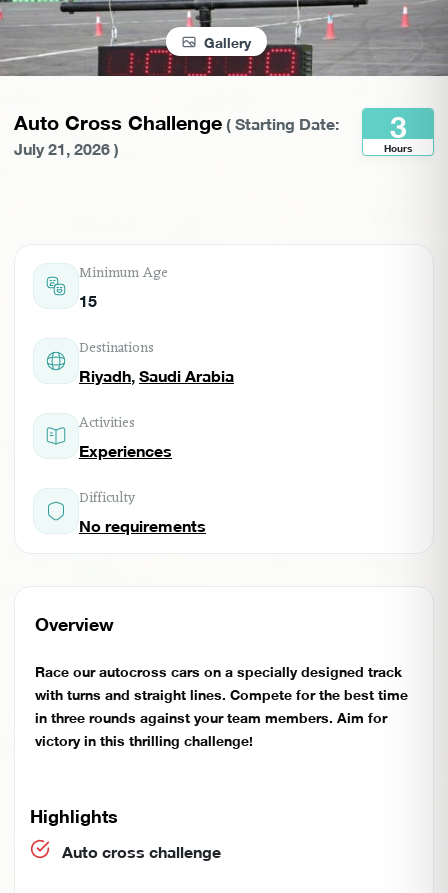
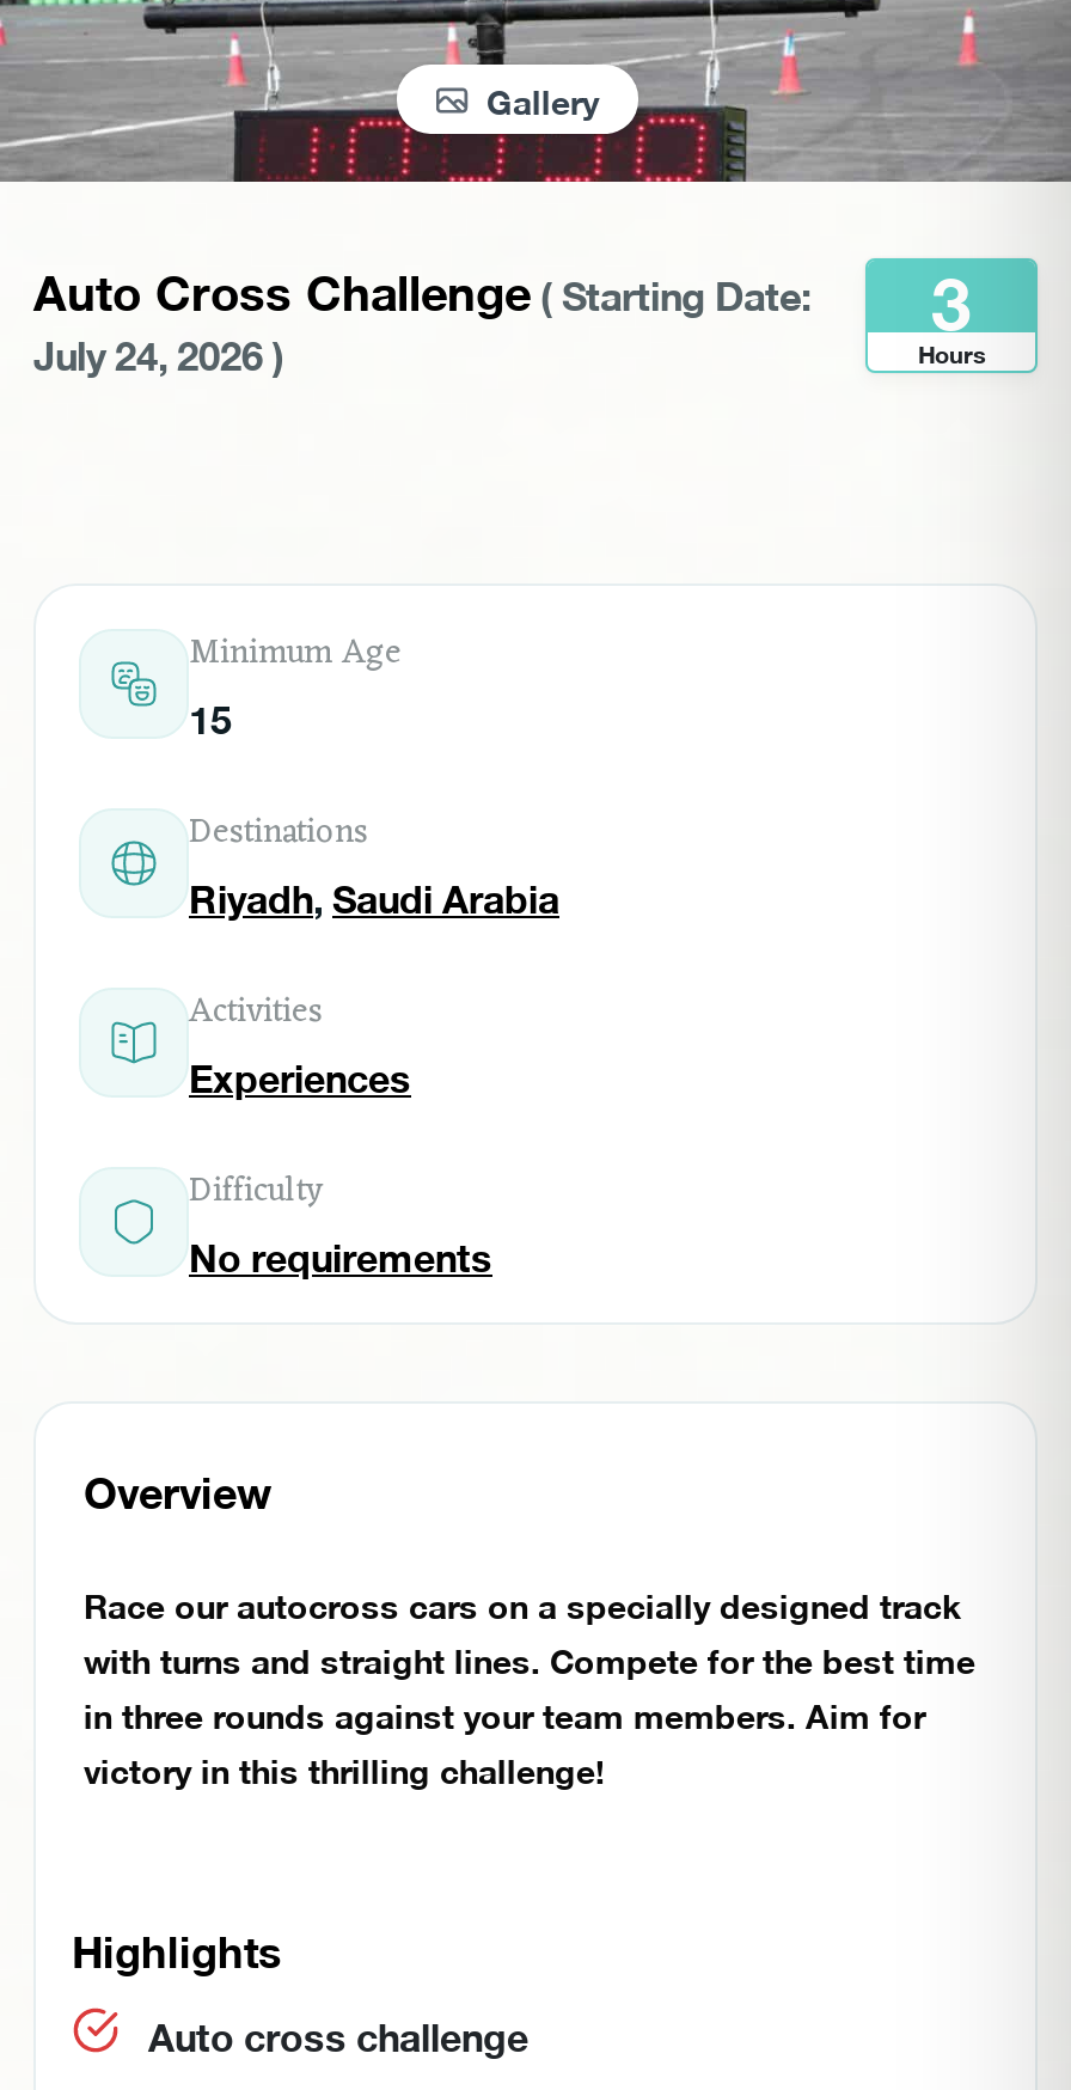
- July 21, 2026)
+ July 24, 2026)
